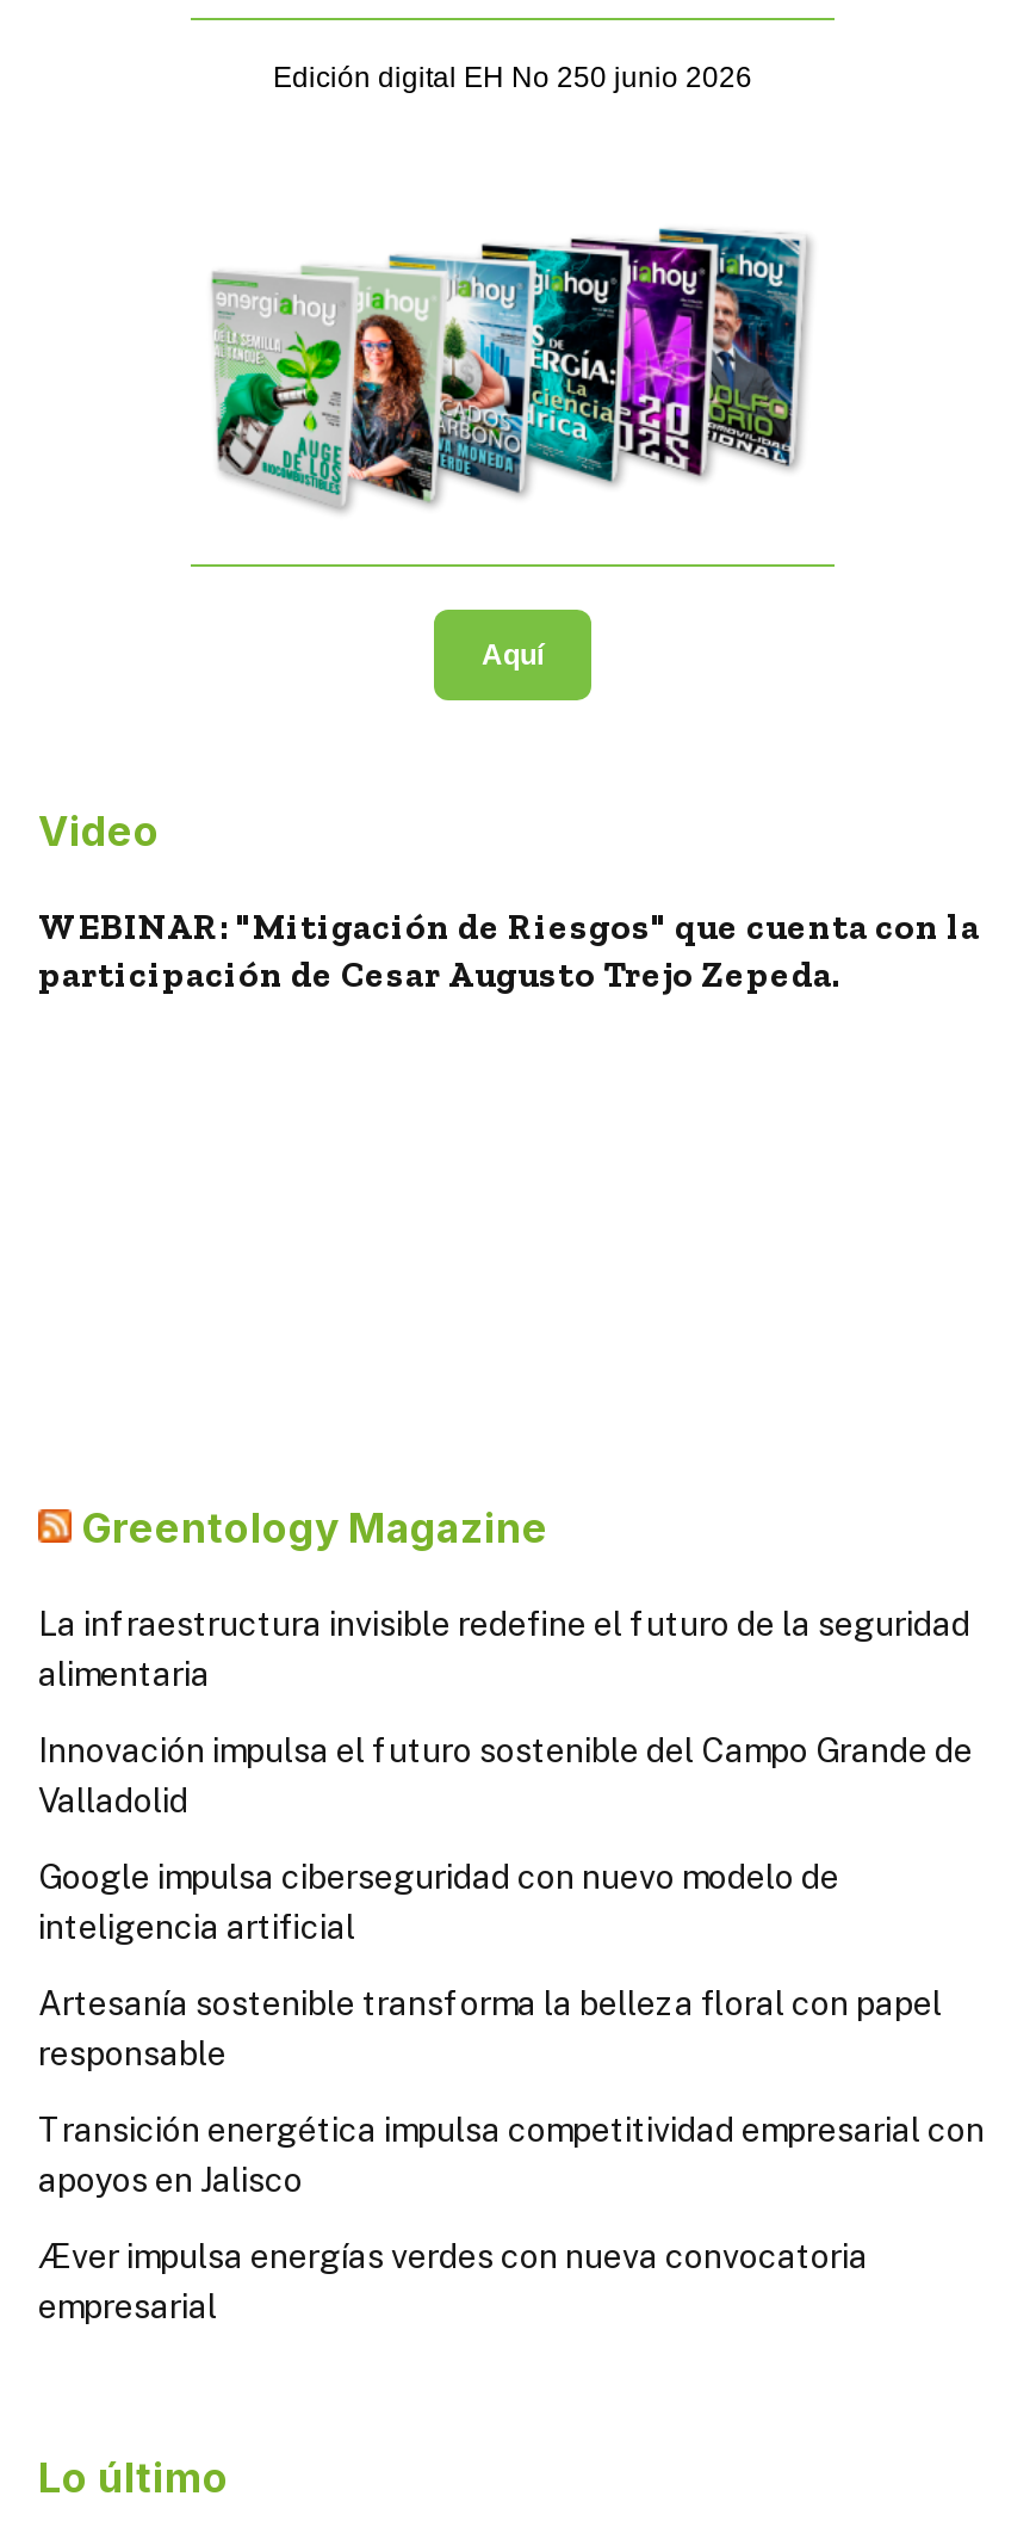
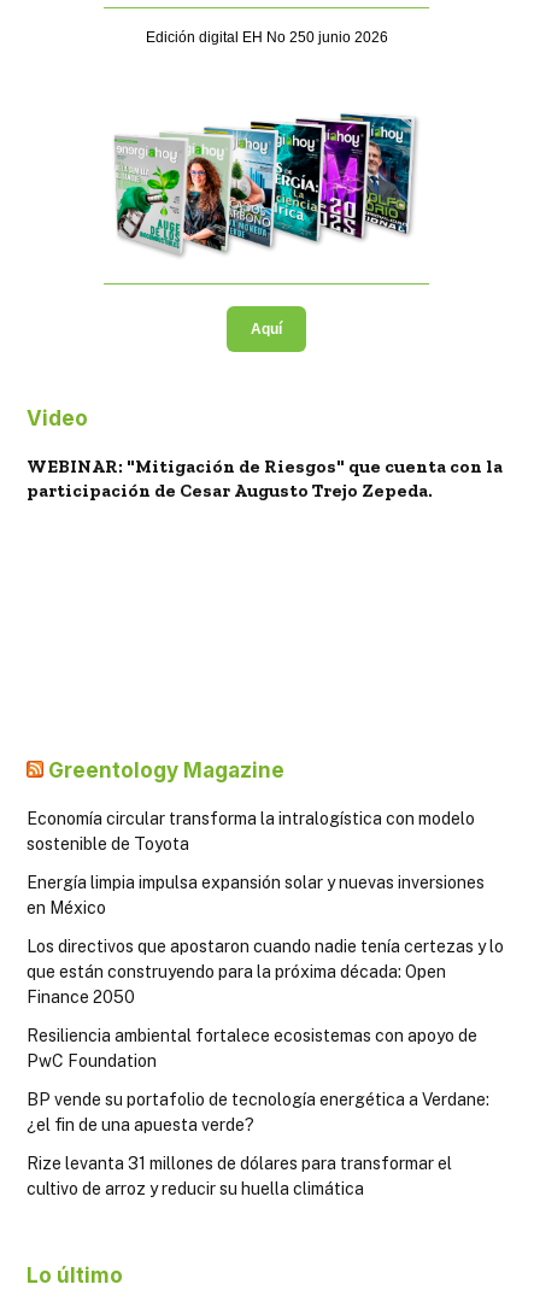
- La infraestructura invisible redefine el futuro de la seguridad
- alimentaria
+ Economía circular transforma la intralogística con modelo
+ sostenible de Toyota

- Innovación impulsa el futuro sostenible del Campo Grande de
- Valladolid
+ Energía limpia impulsa expansión solar y nuevas inversiones
+ en México

- Google impulsa ciberseguridad con nuevo modelo de
- inteligencia artificial
+ Los directivos que apostaron cuando nadie tenía certezas y lo
+ que están construyendo para la próxima década: Open
+ Finance 2050

- Artesanía sostenible transforma la belleza floral con papel
- responsable
+ Resiliencia ambiental fortalece ecosistemas con apoyo de
+ PwC Foundation

- Transición energética impulsa competitividad empresarial con
- apoyos en Jalisco
+ BP vende su portafolio de tecnología energética a Verdane:
+ ¿el fin de una apuesta verde?

- Æver impulsa energías verdes con nueva convocatoria
- empresarial
+ Rize levanta 31 millones de dólares para transformar el
+ cultivo de arroz y reducir su huella climática
